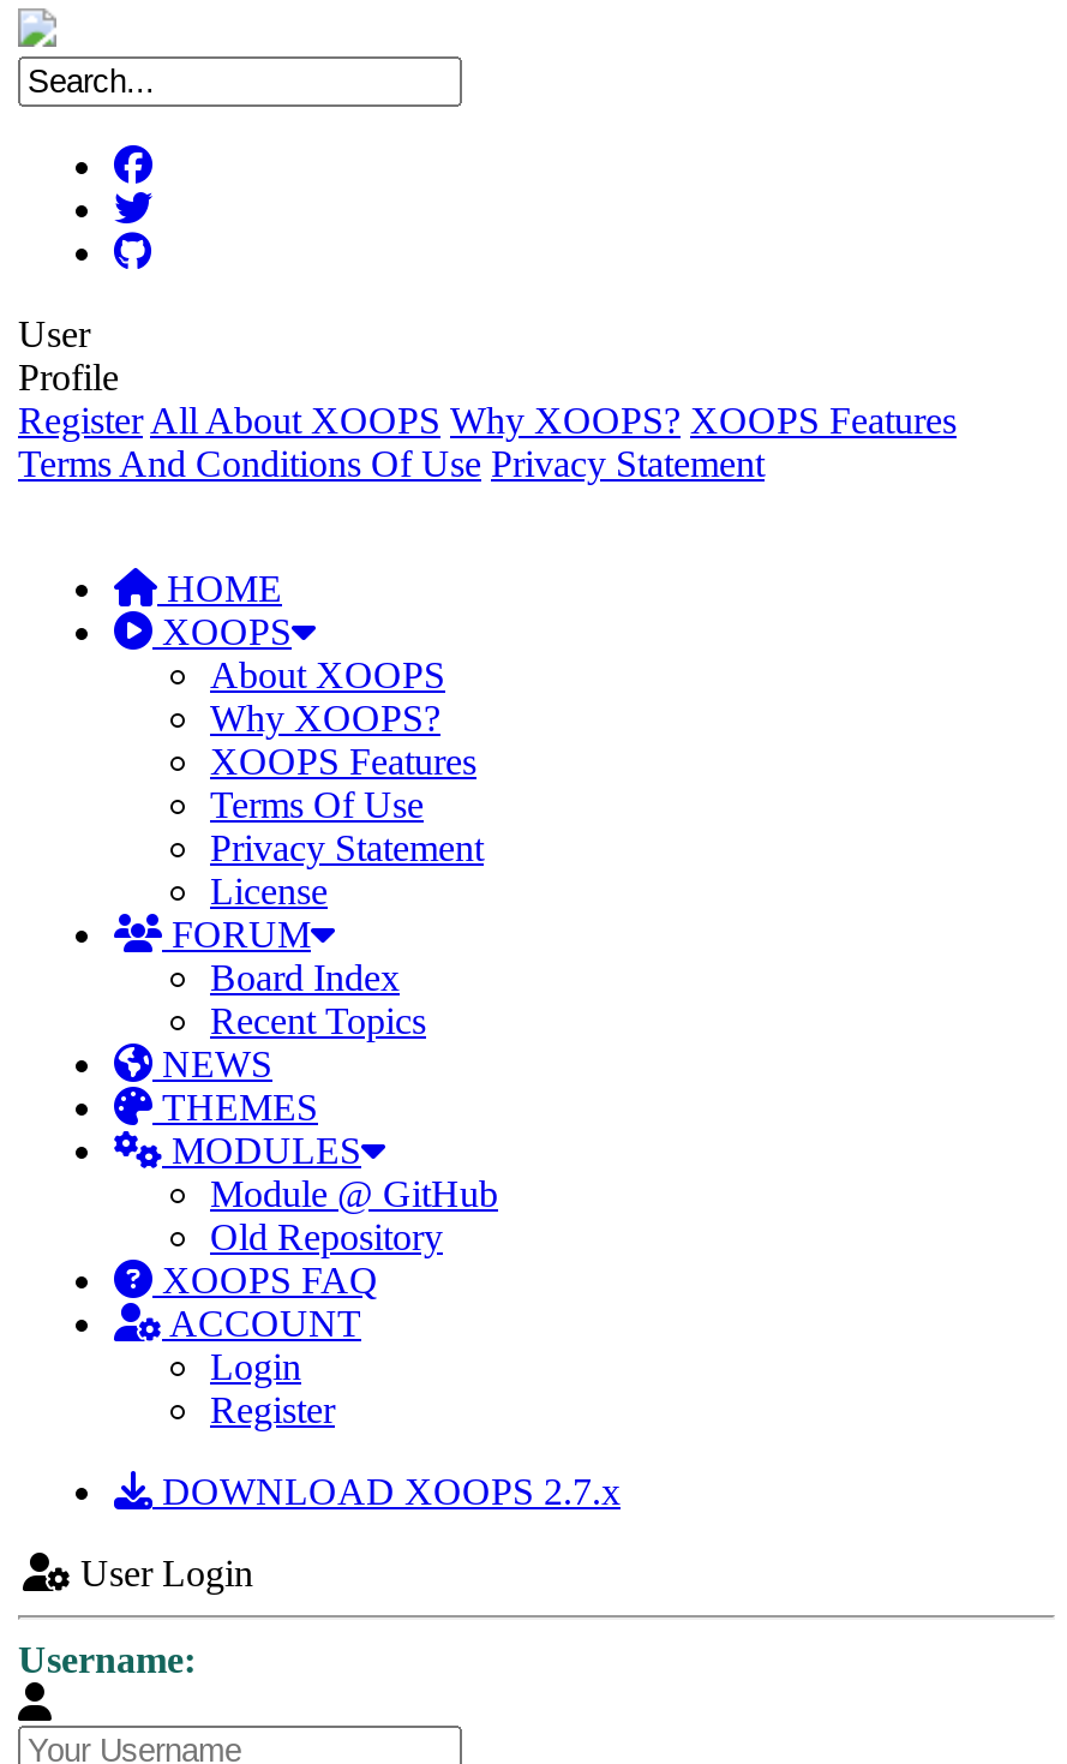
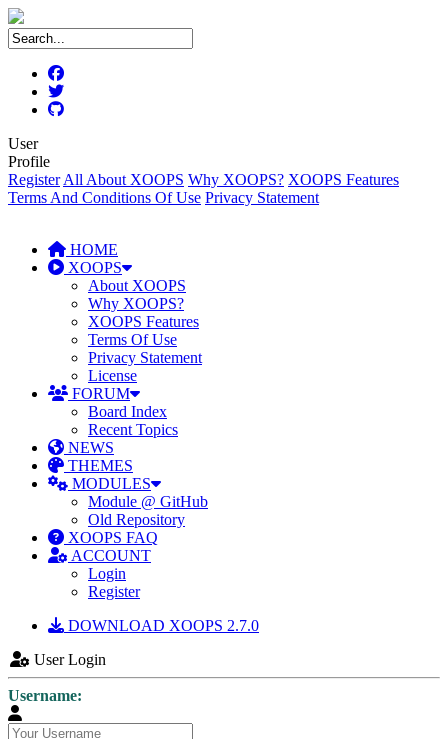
- DOWNLOAD XOOPS 2.7.x
+ DOWNLOAD XOOPS 2.7.0
